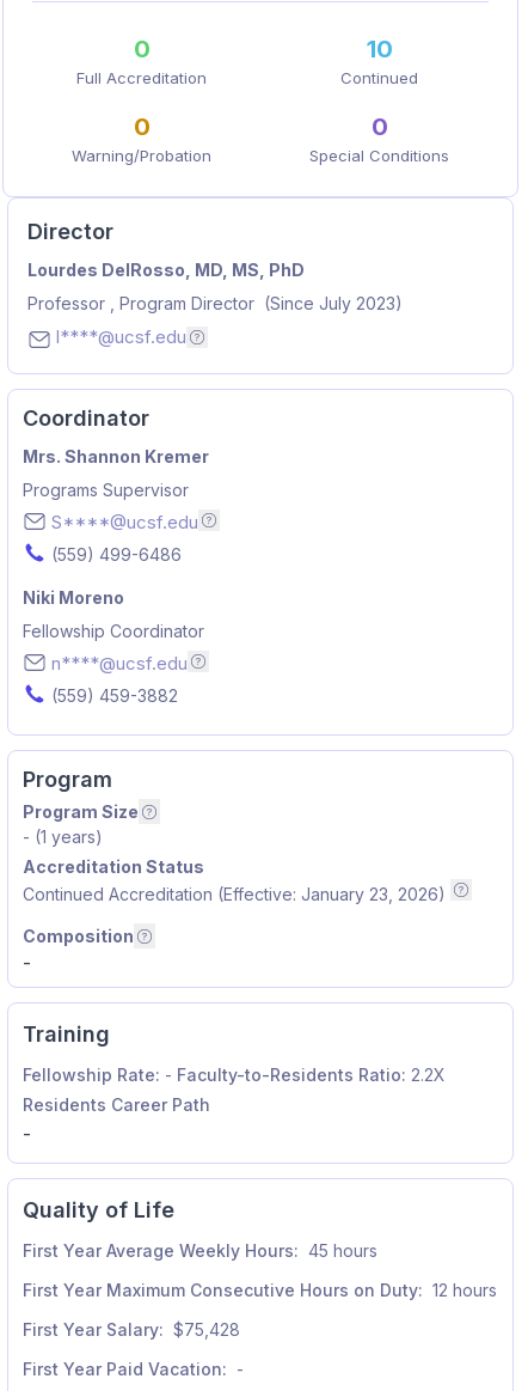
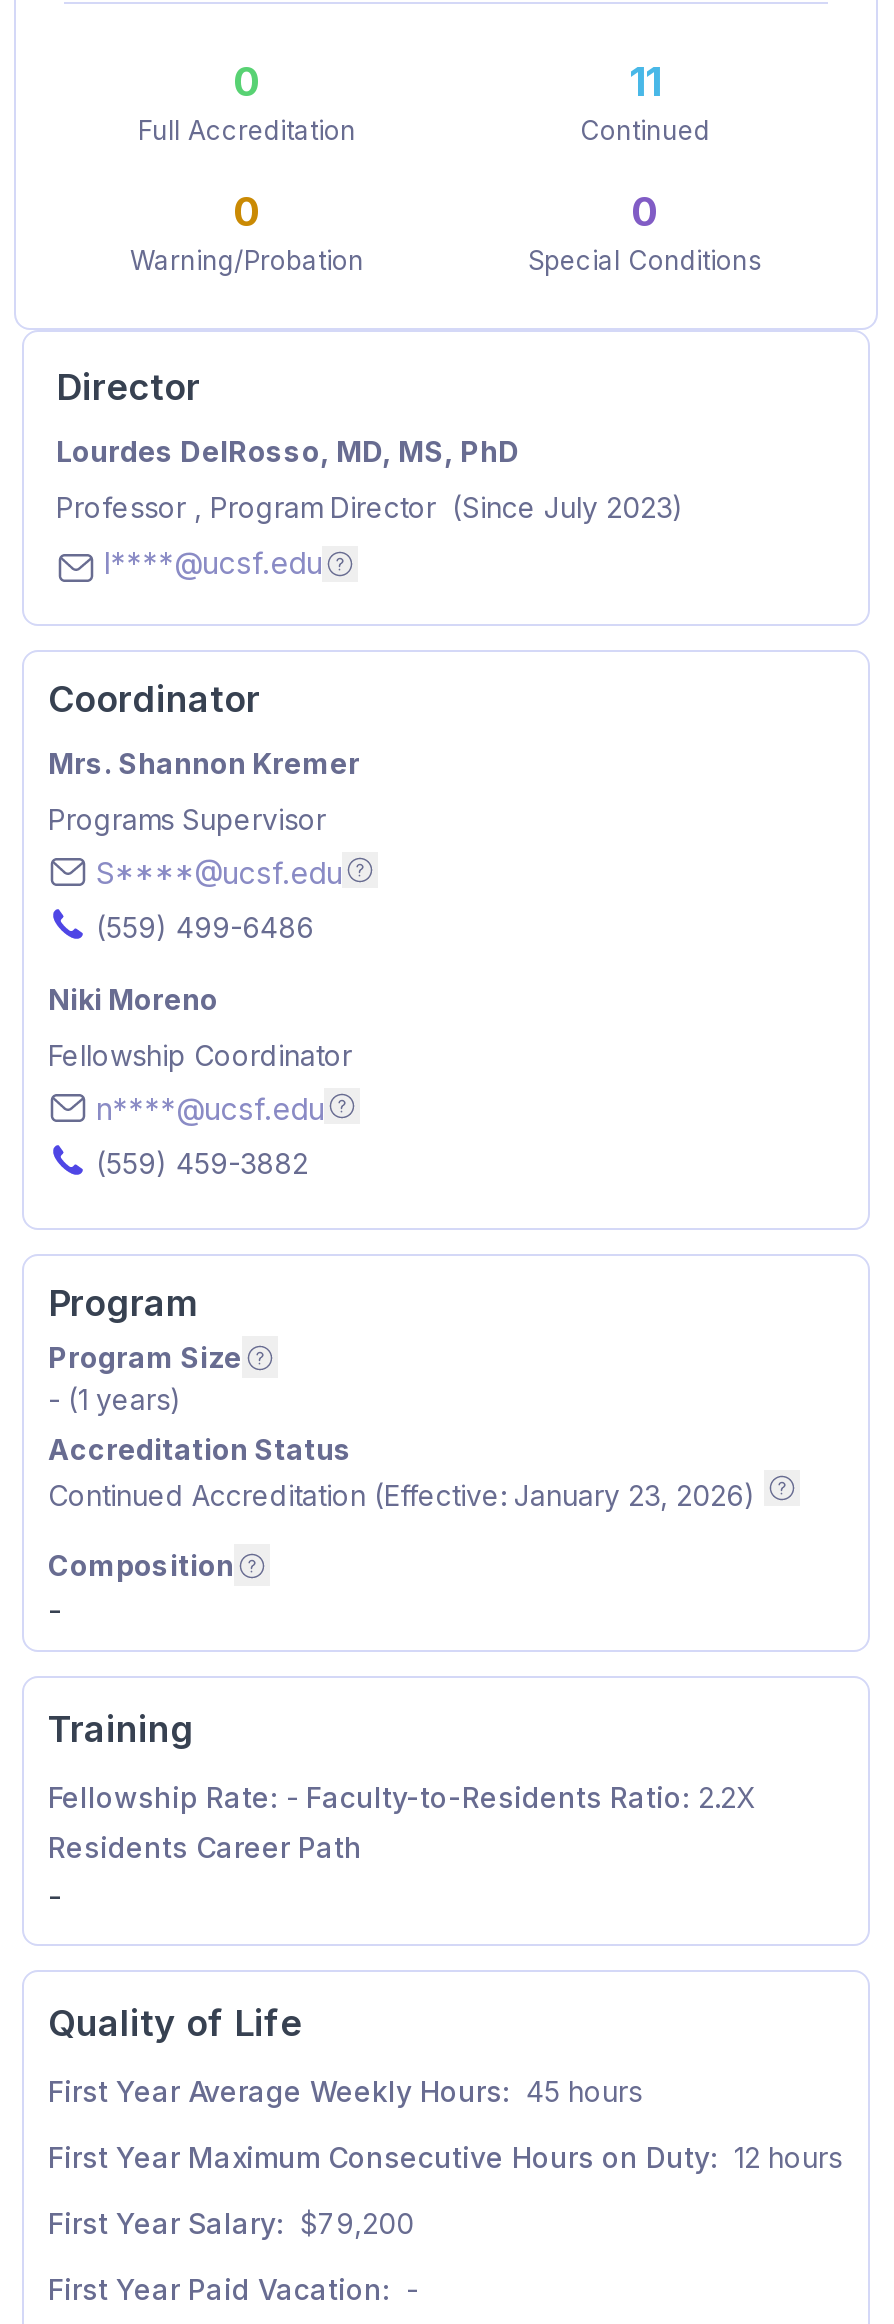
- 10
+ 11

- First Year Salary: $75,428
+ First Year Salary: $79,200
